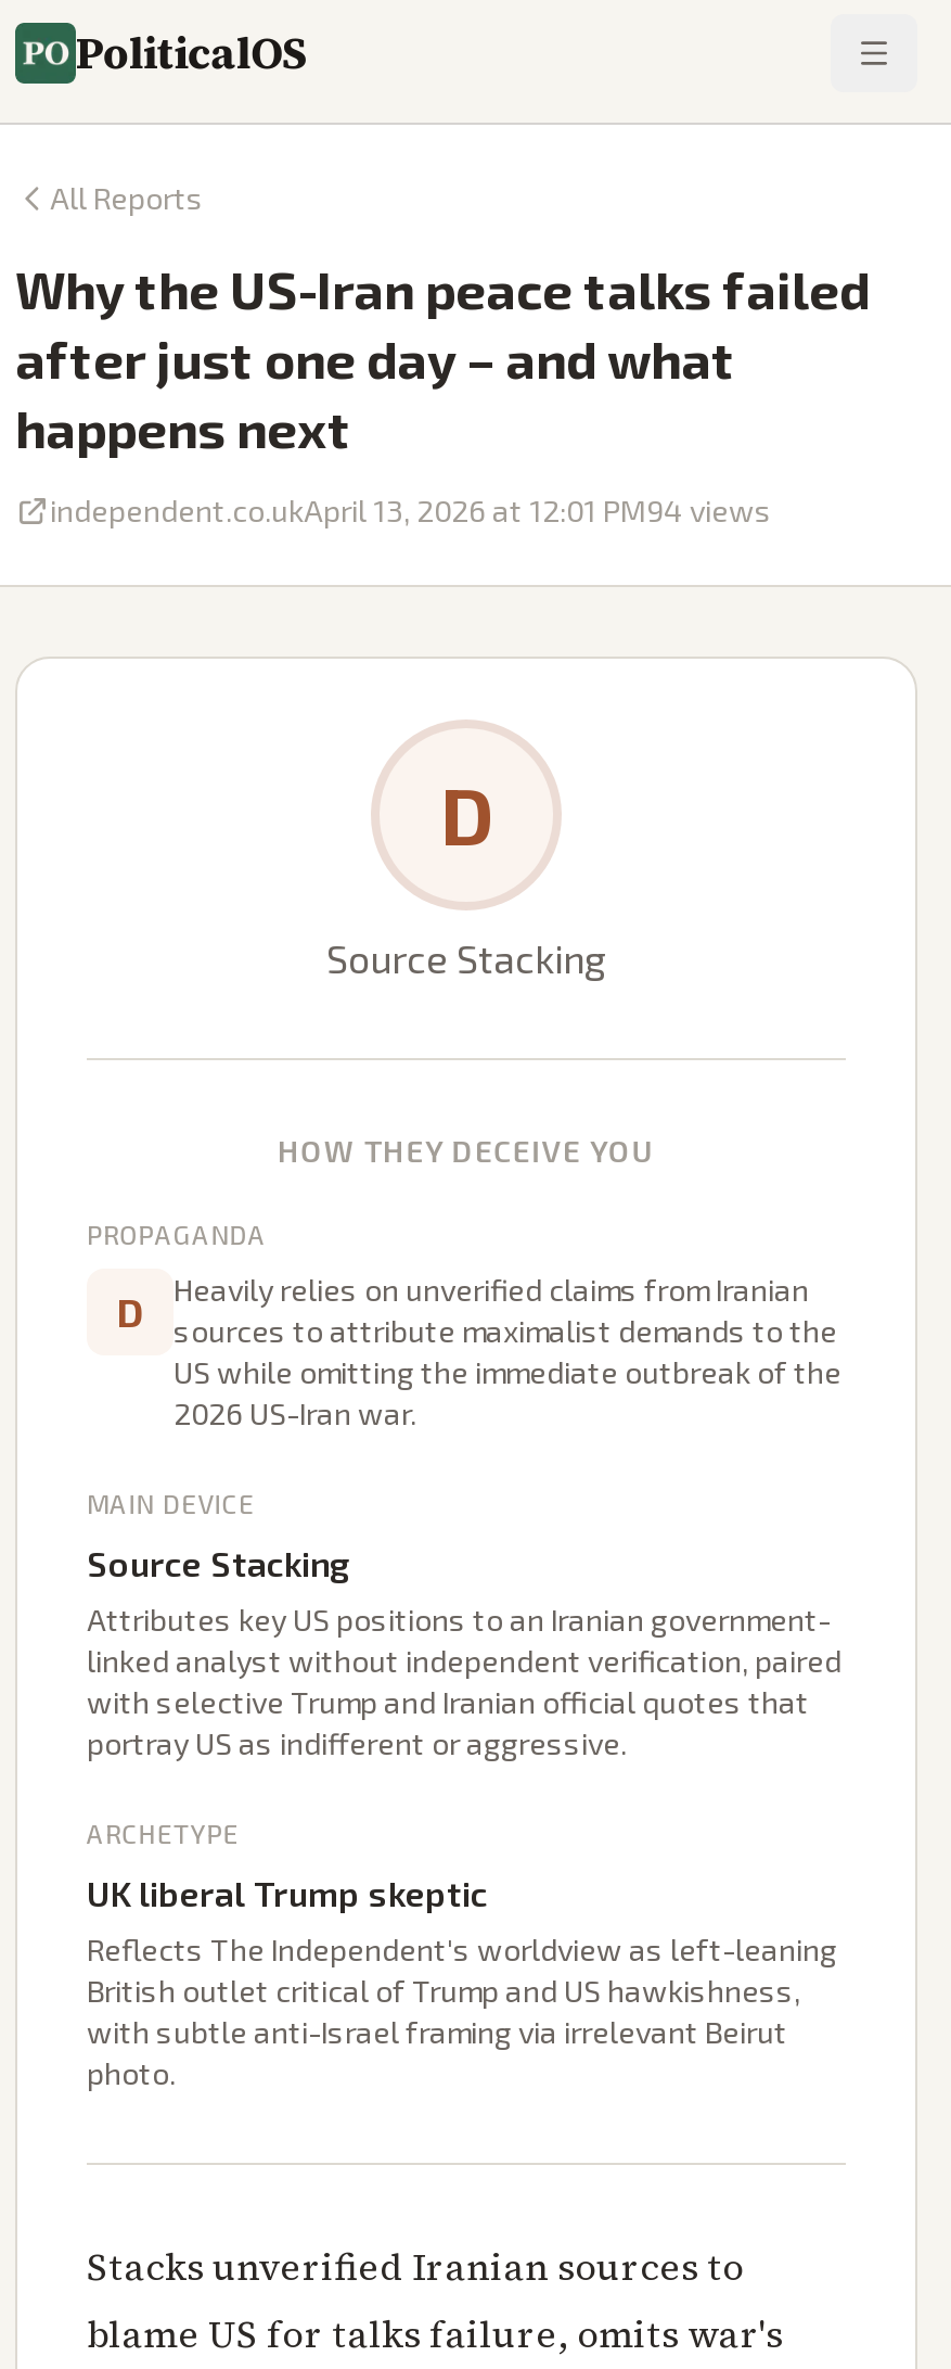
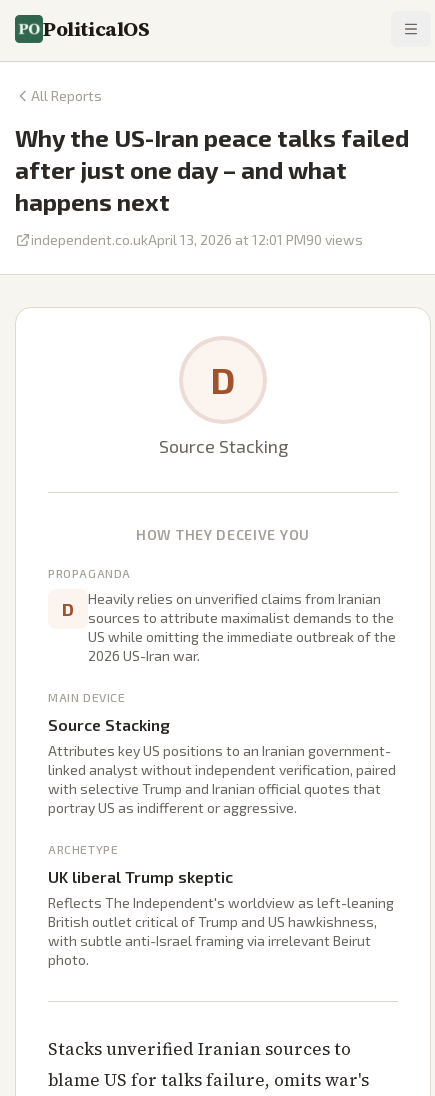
- independent.co.ukApril 13, 2026 at 12:01 PM94 views
+ independent.co.ukApril 13, 2026 at 12:01 PM90 views
